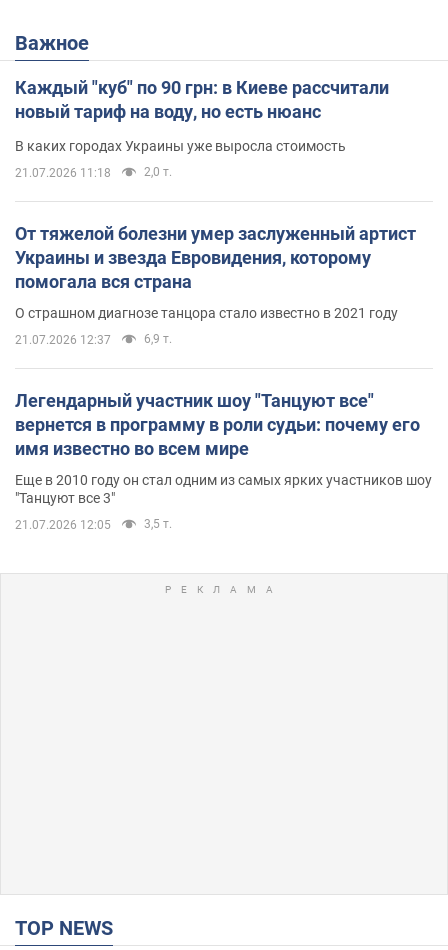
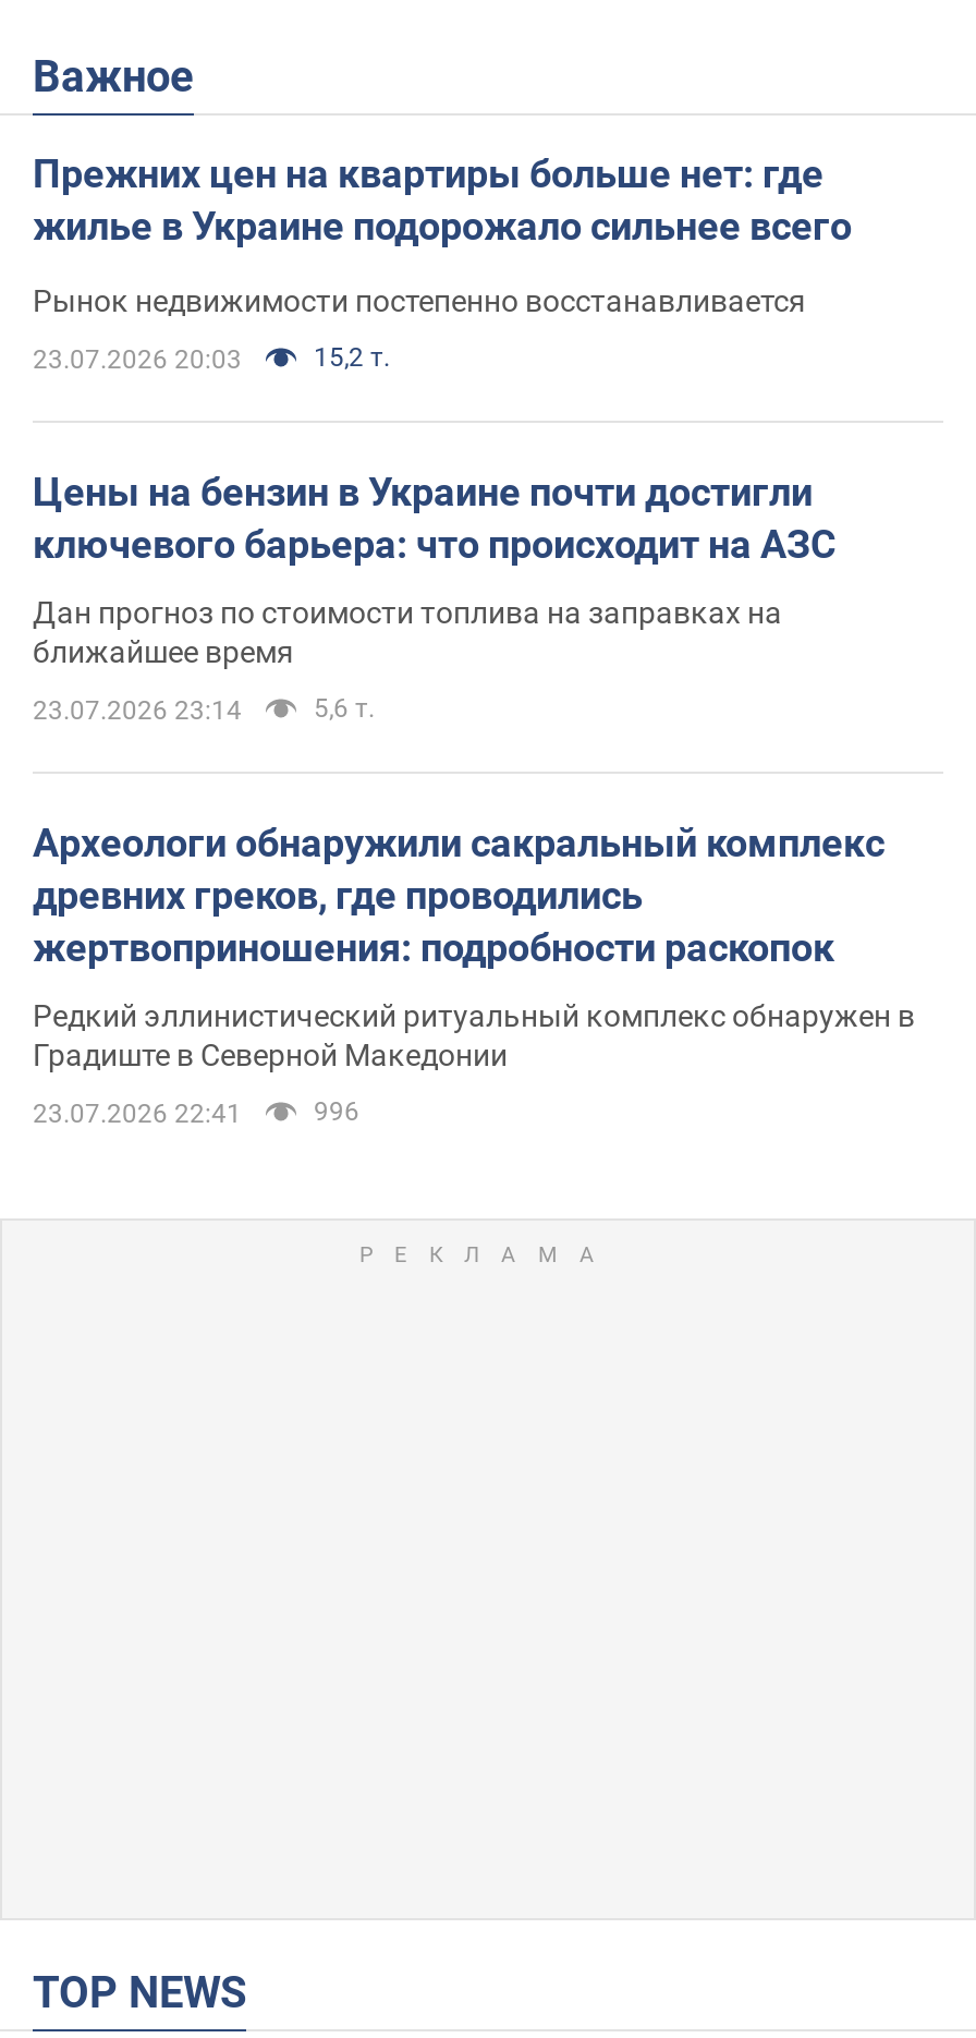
- Каждый "куб" по 90 грн: в Киеве рассчитали
- новый тариф на воду, но есть нюанс
+ Прежних цен на квартиры больше нет: где
+ жилье в Украине подорожало сильнее всего

- В каких городах Украины уже выросла стоимость
+ Рынок недвижимости постепенно восстанавливается

- 21.07.2026 11:18
- 2,0 т.
+ 23.07.2026 20:03
+ 15,2 т.

- От тяжелой болезни умер заслуженный артист
- Украины и звезда Евровидения, которому
- помогала вся страна
+ Цены на бензин в Украине почти достигли
+ ключевого барьера: что происходит на АЗС

- О страшном диагнозе танцора стало известно в 2021 году
+ Дан прогноз по стоимости топлива на заправках на
+ ближайшее время

- 21.07.2026 12:37
- 6,9 т.
+ 23.07.2026 23:14
+ 5,6 т.

- Легендарный участник шоу "Танцуют все"
- вернется в программу в роли судьи: почему его
- имя известно во всем мире
+ Археологи обнаружили сакральный комплекс
+ древних греков, где проводились
+ жертвоприношения: подробности раскопок

- Еще в 2010 году он стал одним из самых ярких участников шоу
- "Танцуют все 3"
+ Редкий эллинистический ритуальный комплекс обнаружен в
+ Градиште в Северной Македонии

- 21.07.2026 12:05
- 3,5 т.
+ 23.07.2026 22:41
+ 996
